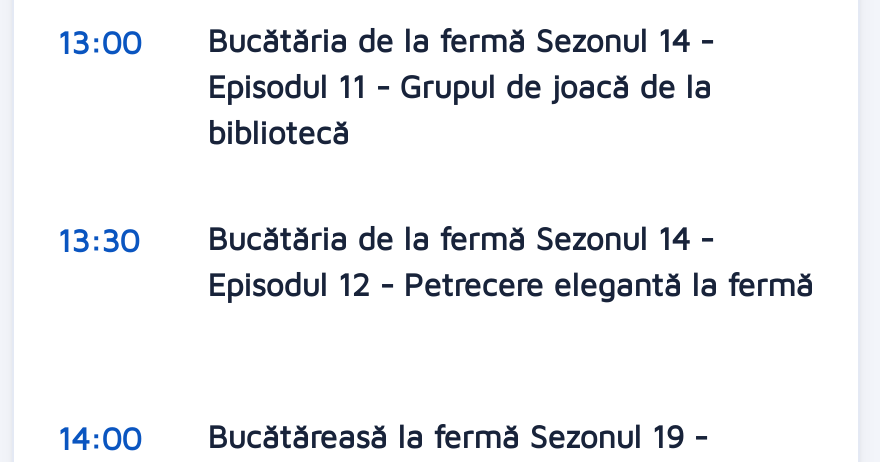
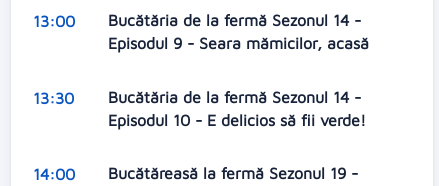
- Episodul 11 - Grupul de joacă de la
- bibliotecă
+ Episodul 9 - Seara mămicilor, acasă

- Episodul 12 - Petrecere elegantă la fermă
+ Episodul 10 - E delicios să fii verde!
